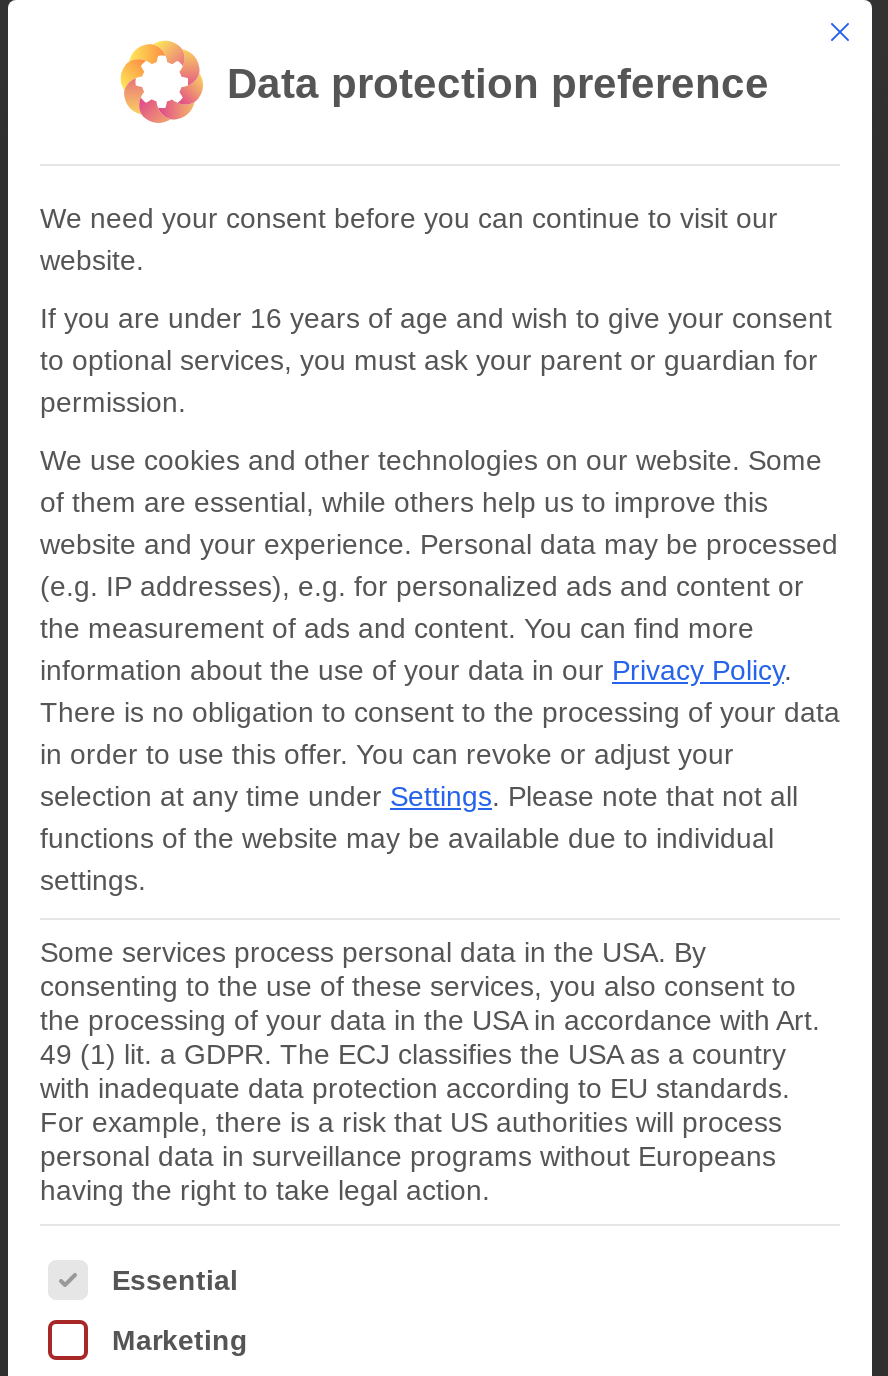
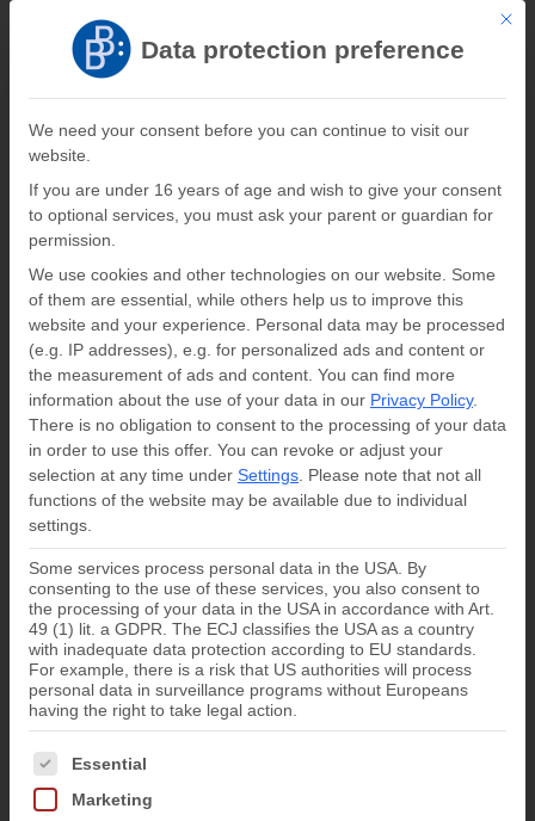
- [image]
+ [image]
